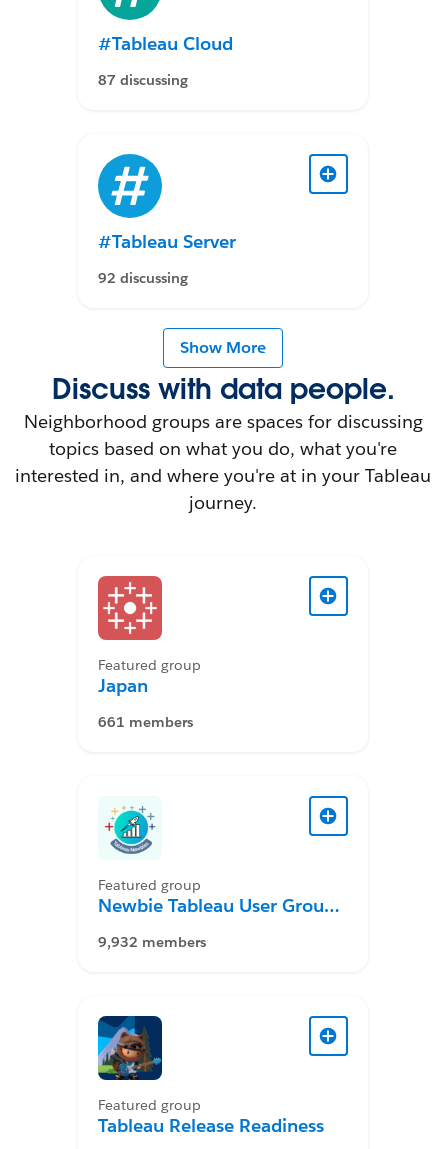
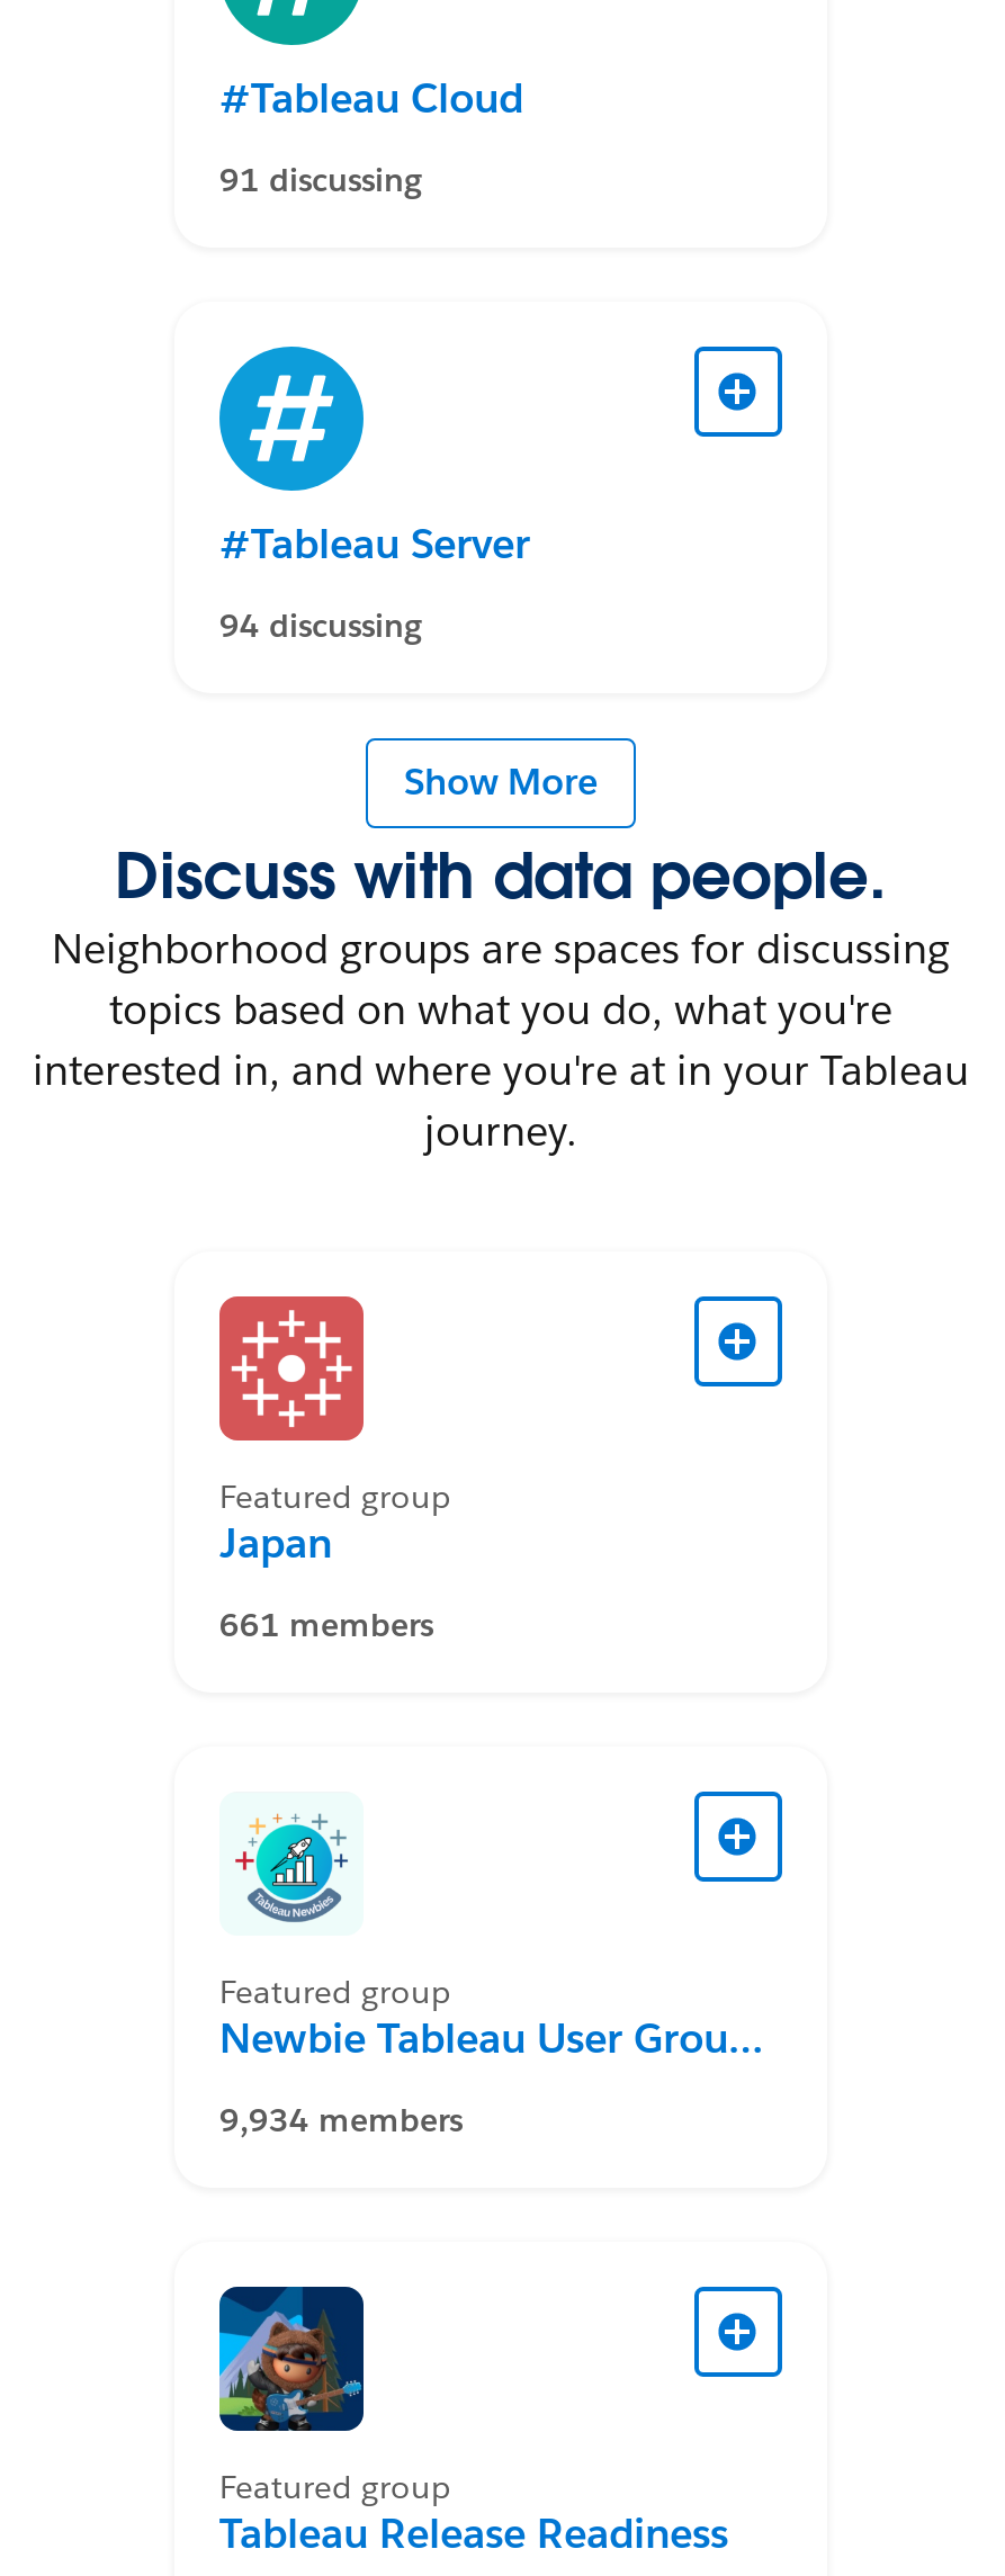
- 87 discussing
+ 91 discussing

- 92 discussing
+ 94 discussing

- 9,932 members
+ 9,934 members
